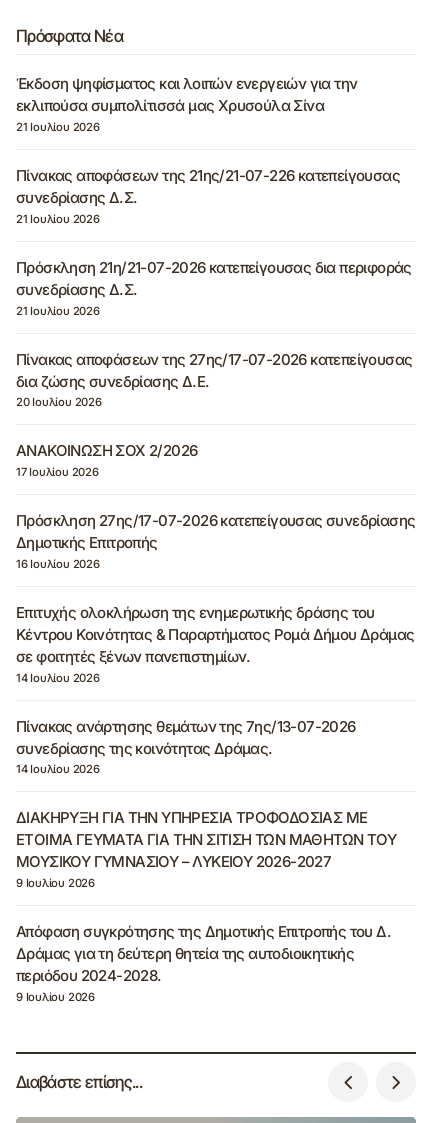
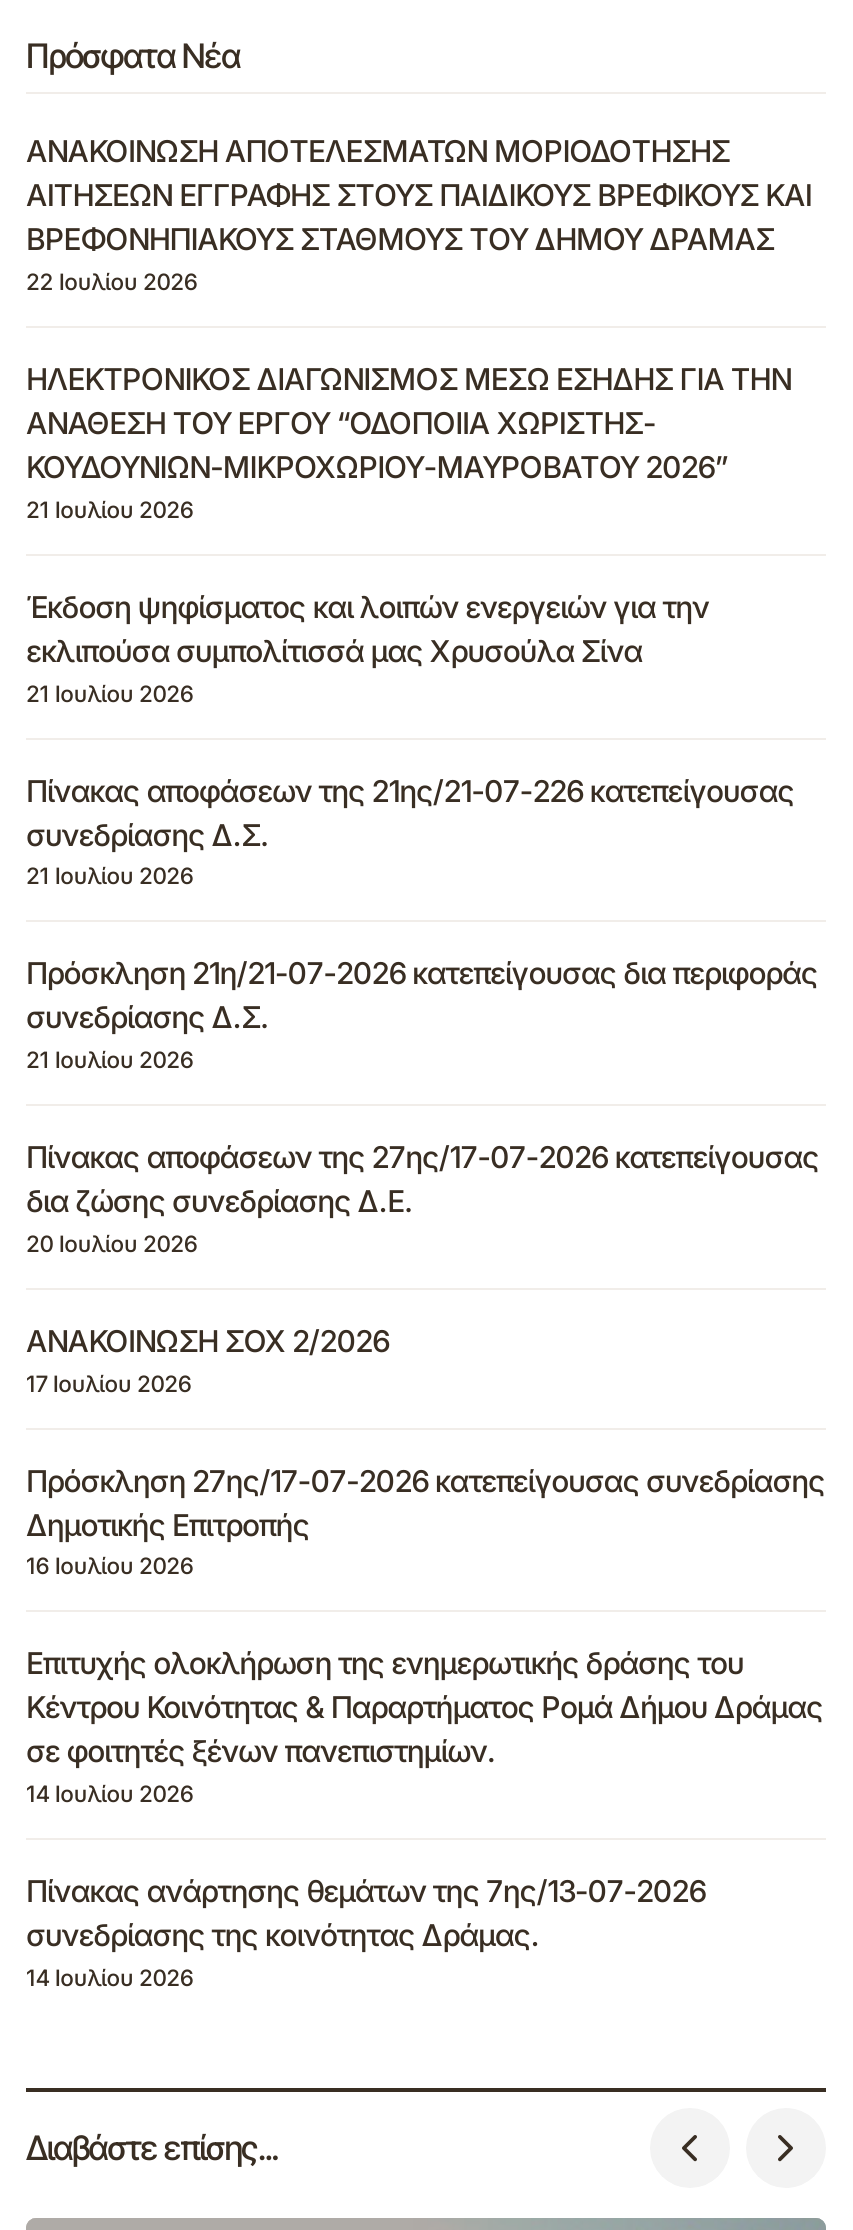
+ ΑΝΑΚΟΙΝΩΣΗ ΑΠΟΤΕΛΕΣΜΑΤΩΝ ΜΟΡΙΟΔΟΤΗΣΗΣ
+ ΑΙΤΗΣΕΩΝ ΕΓΓΡΑΦΗΣ ΣΤΟΥΣ ΠΑΙΔΙΚΟΥΣ ΒΡΕΦΙΚΟΥΣ ΚΑΙ
+ ΒΡΕΦΟΝΗΠΙΑΚΟΥΣ ΣΤΑΘΜΟΥΣ ΤΟΥ ΔΗΜΟΥ ΔΡΑΜΑΣ
+ 22 Ιουλίου 2026
+ ΗΛΕΚΤΡΟΝΙΚΟΣ ΔΙΑΓΩΝΙΣΜΟΣ ΜΕΣΩ ΕΣΗΔΗΣ ΓΙΑ ΤΗΝ
+ ΑΝΑΘΕΣΗ ΤΟΥ ΕΡΓΟΥ “ΟΔΟΠΟΙΙΑ ΧΩΡΙΣΤΗΣ-
+ ΚΟΥΔΟΥΝΙΩΝ-ΜΙΚΡΟΧΩΡΙΟΥ-ΜΑΥΡΟΒΑΤΟΥ 2026”
+ 21 Ιουλίου 2026

moved down: Έκδοση ψηφίσματος και λοιπών ενεργειών για την | εκλιπούσα συμπολίτισσά μας Χρυσούλα Σίνα | 21 Ιουλίου 2026 | ... | συνεδρίασης της κοινότητας Δράμας. | 14 Ιουλίου 2026

- ΔΙΑΚΗΡΥΞΗ ΓΙΑ ΤΗΝ ΥΠΗΡΕΣΙΑ ΤΡΟΦΟΔΟΣΙΑΣ ΜΕ
- ΕΤΟΙΜΑ ΓΕΥΜΑΤΑ ΓΙΑ ΤΗΝ ΣΙΤΙΣΗ ΤΩΝ ΜΑΘΗΤΩΝ ΤΟΥ
- ΜΟΥΣΙΚΟΥ ΓΥΜΝΑΣΙΟΥ – ΛΥΚΕΙΟΥ 2026-2027
- 9 Ιουλίου 2026
- Απόφαση συγκρότησης της Δημοτικής Επιτροπής του Δ.
- Δράμας για τη δεύτερη θητεία της αυτοδιοικητικής
- περιόδου 2024-2028.
- 9 Ιουλίου 2026
